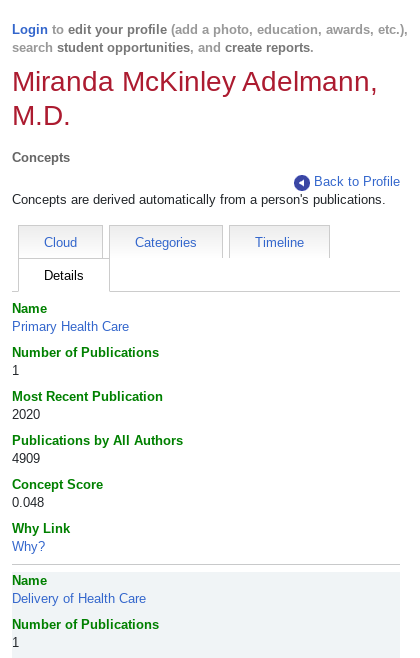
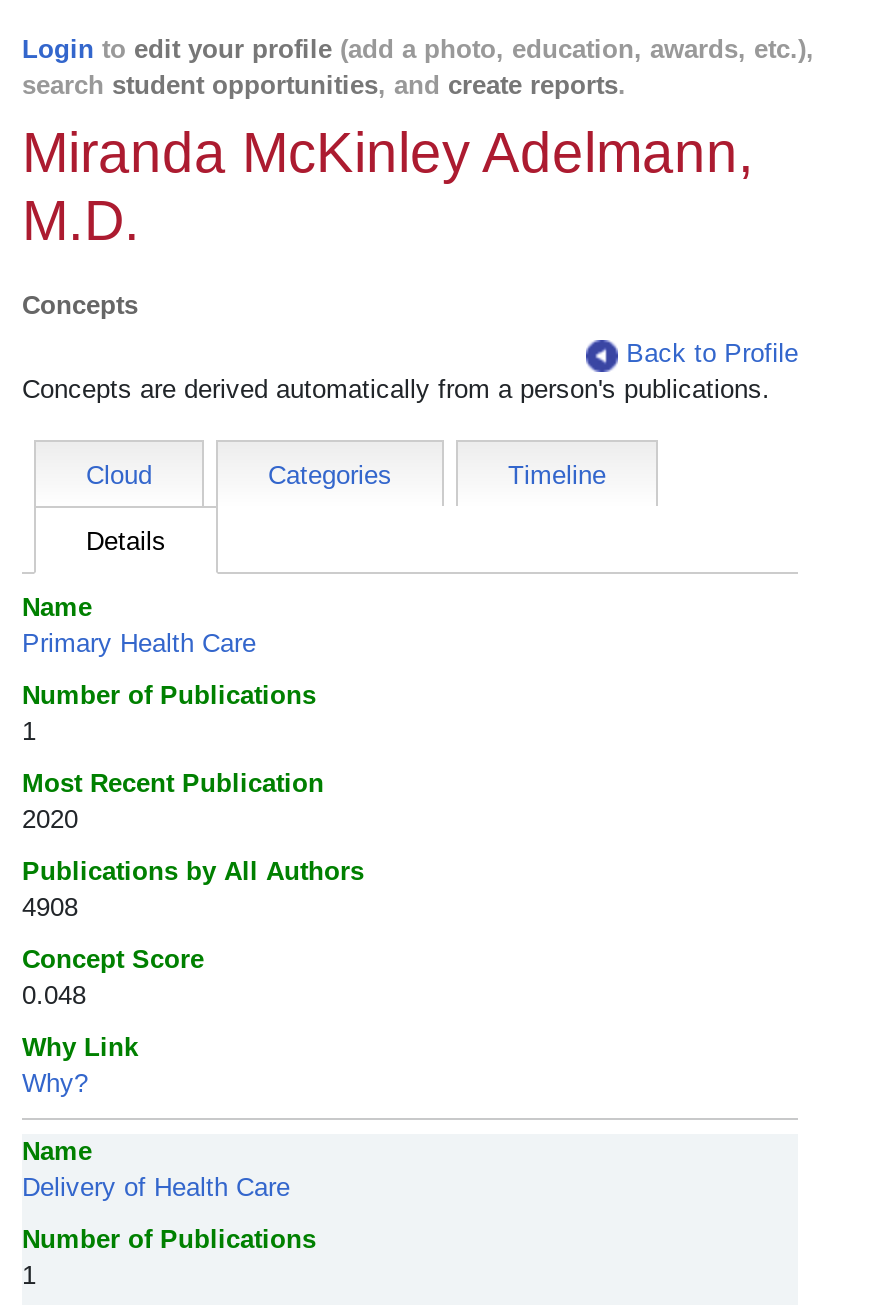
- 4909
+ 4908
